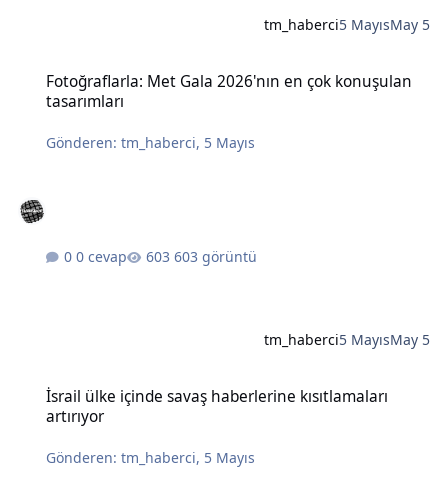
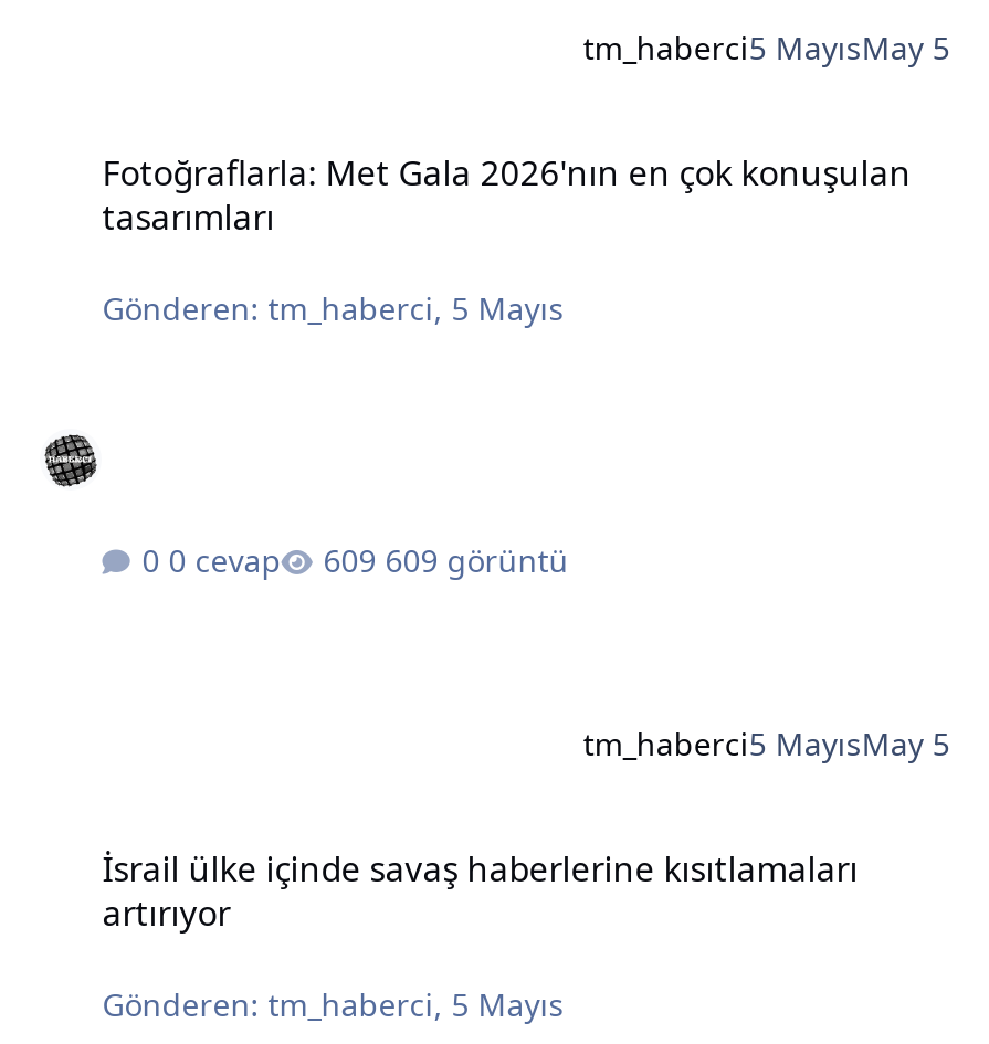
- 603 görüntü
+ 609 görüntü
